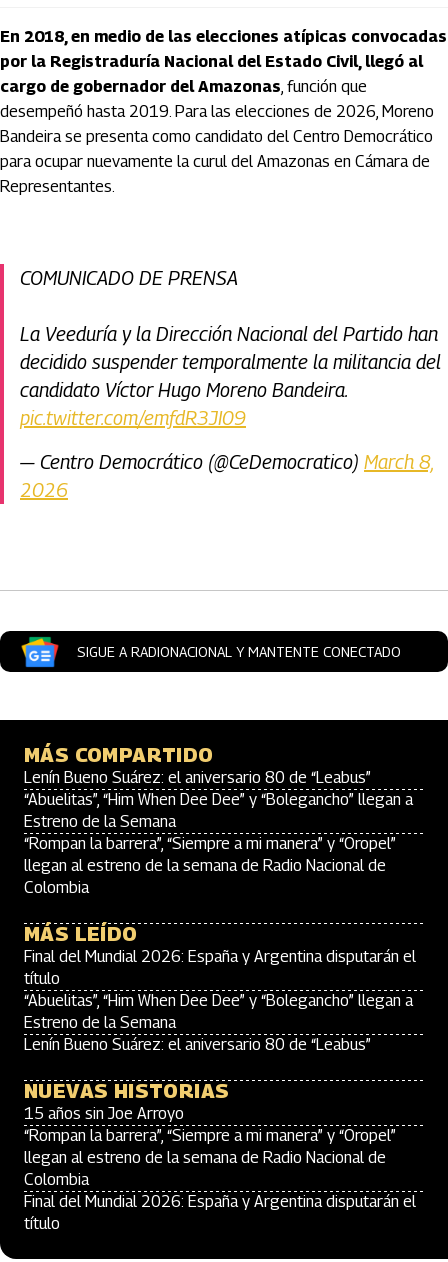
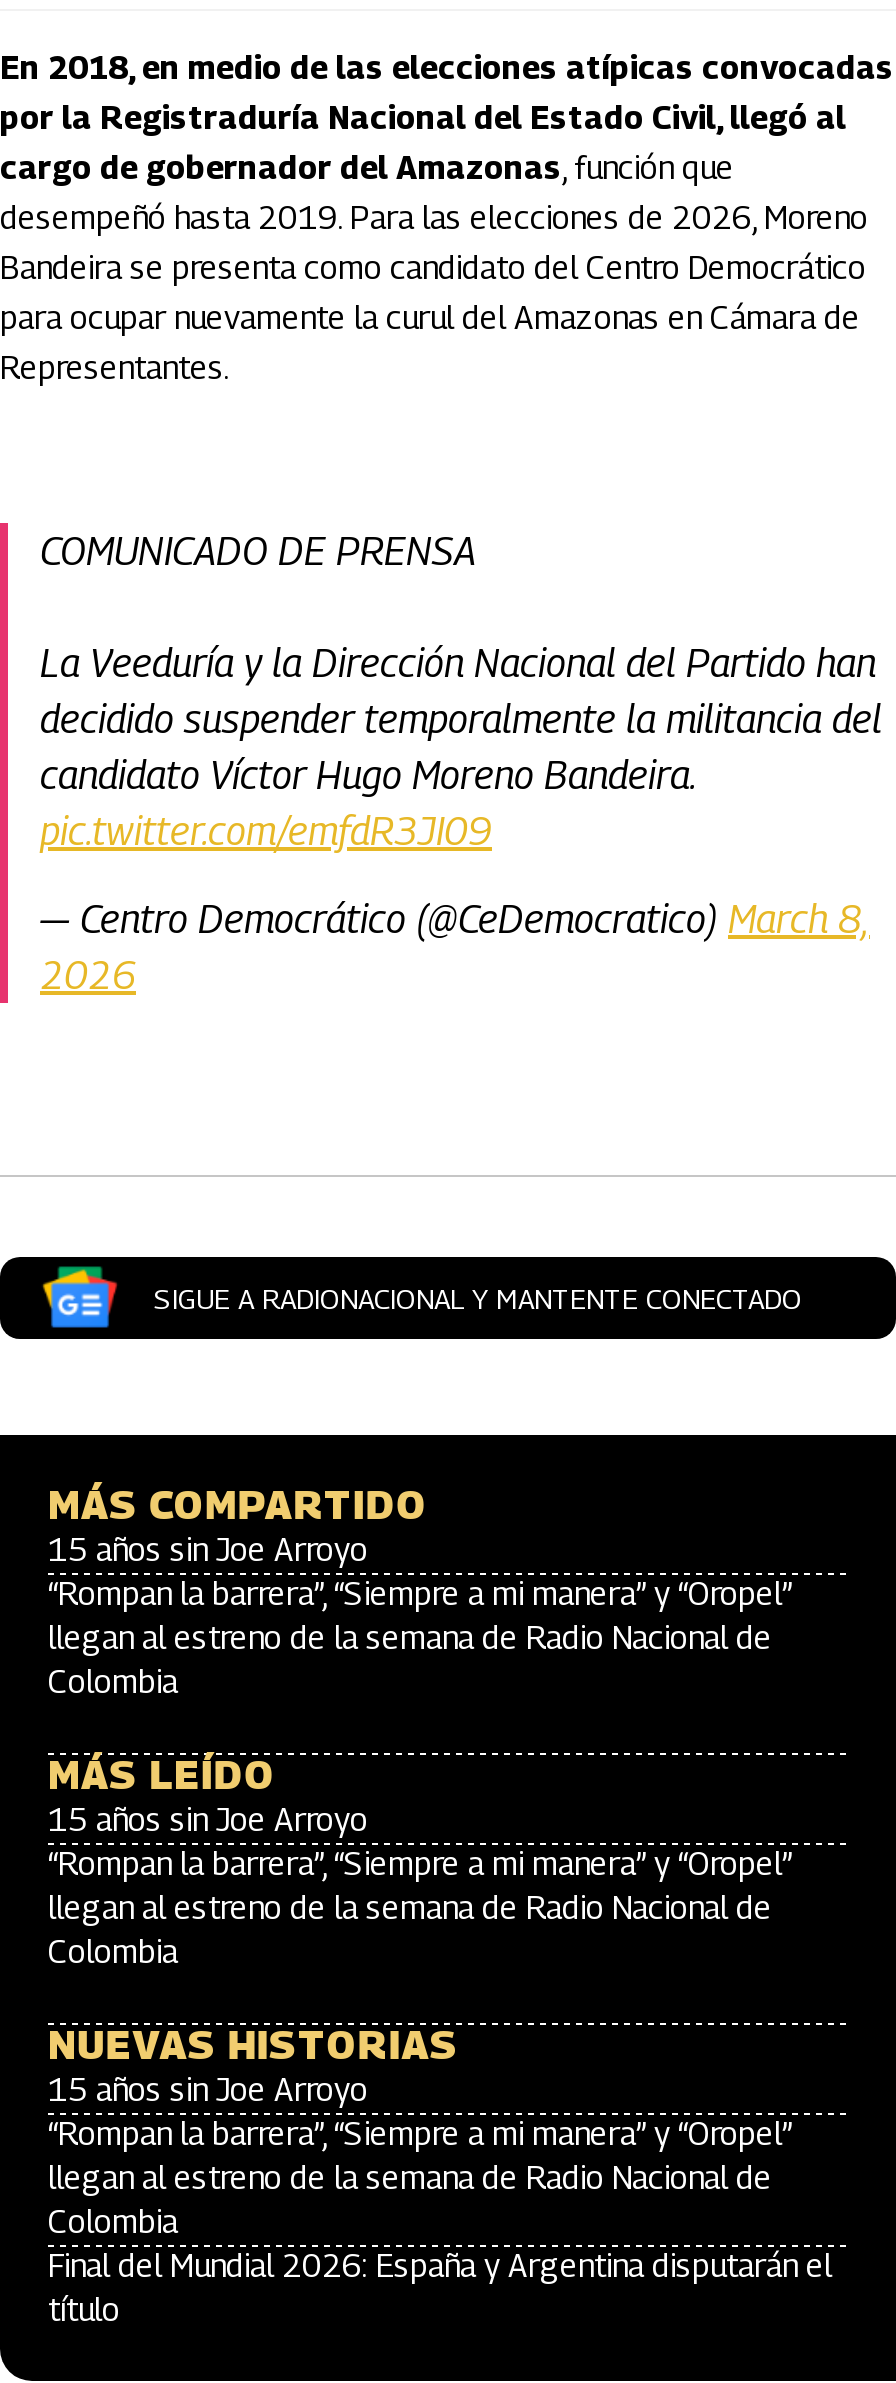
- Lenín Bueno Suárez: el aniversario 80 de “Leabus”
- “Abuelitas”, “Him When Dee Dee” y “Bolegancho” llegan a
- Estreno de la Semana
+ 15 años sin Joe Arroyo

- Final del Mundial 2026: España y Argentina disputarán el
- título
- “Abuelitas”, “Him When Dee Dee” y “Bolegancho” llegan a
- Estreno de la Semana
- Lenín Bueno Suárez: el aniversario 80 de “Leabus”
+ 15 años sin Joe Arroyo
+ “Rompan la barrera”, “Siempre a mi manera” y “Oropel”
+ llegan al estreno de la semana de Radio Nacional de
+ Colombia
